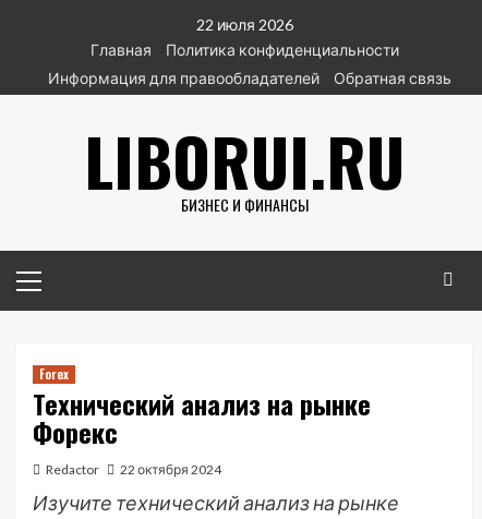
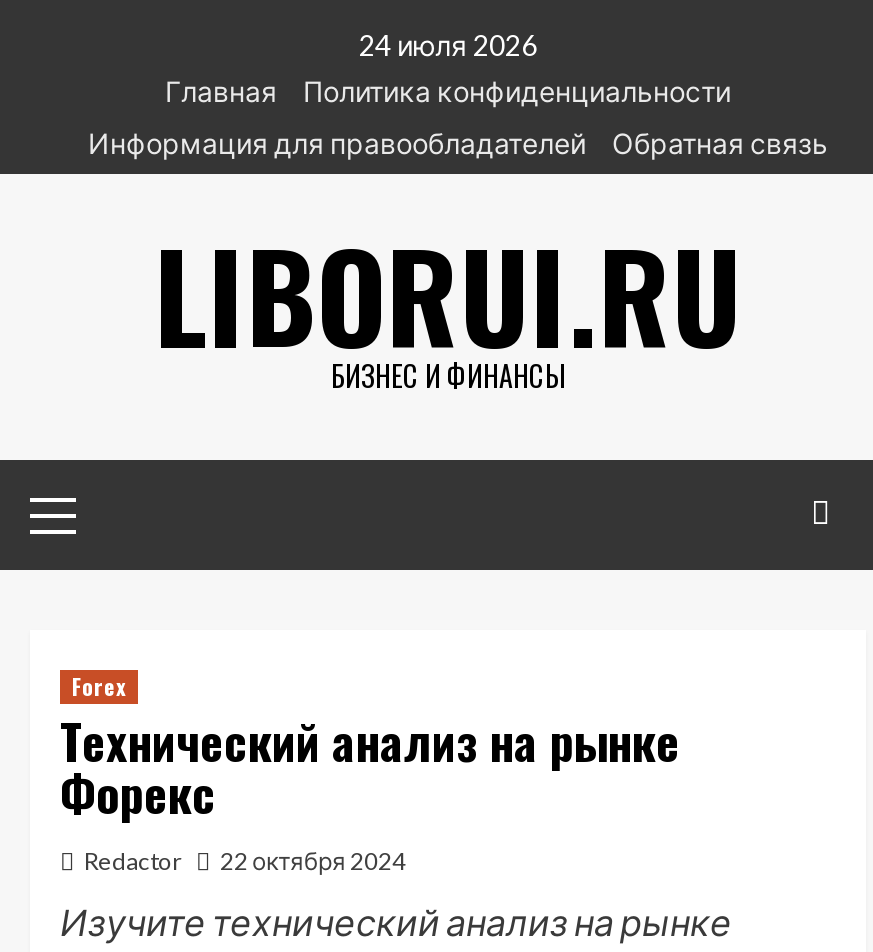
- 22 июля 2026
+ 24 июля 2026
